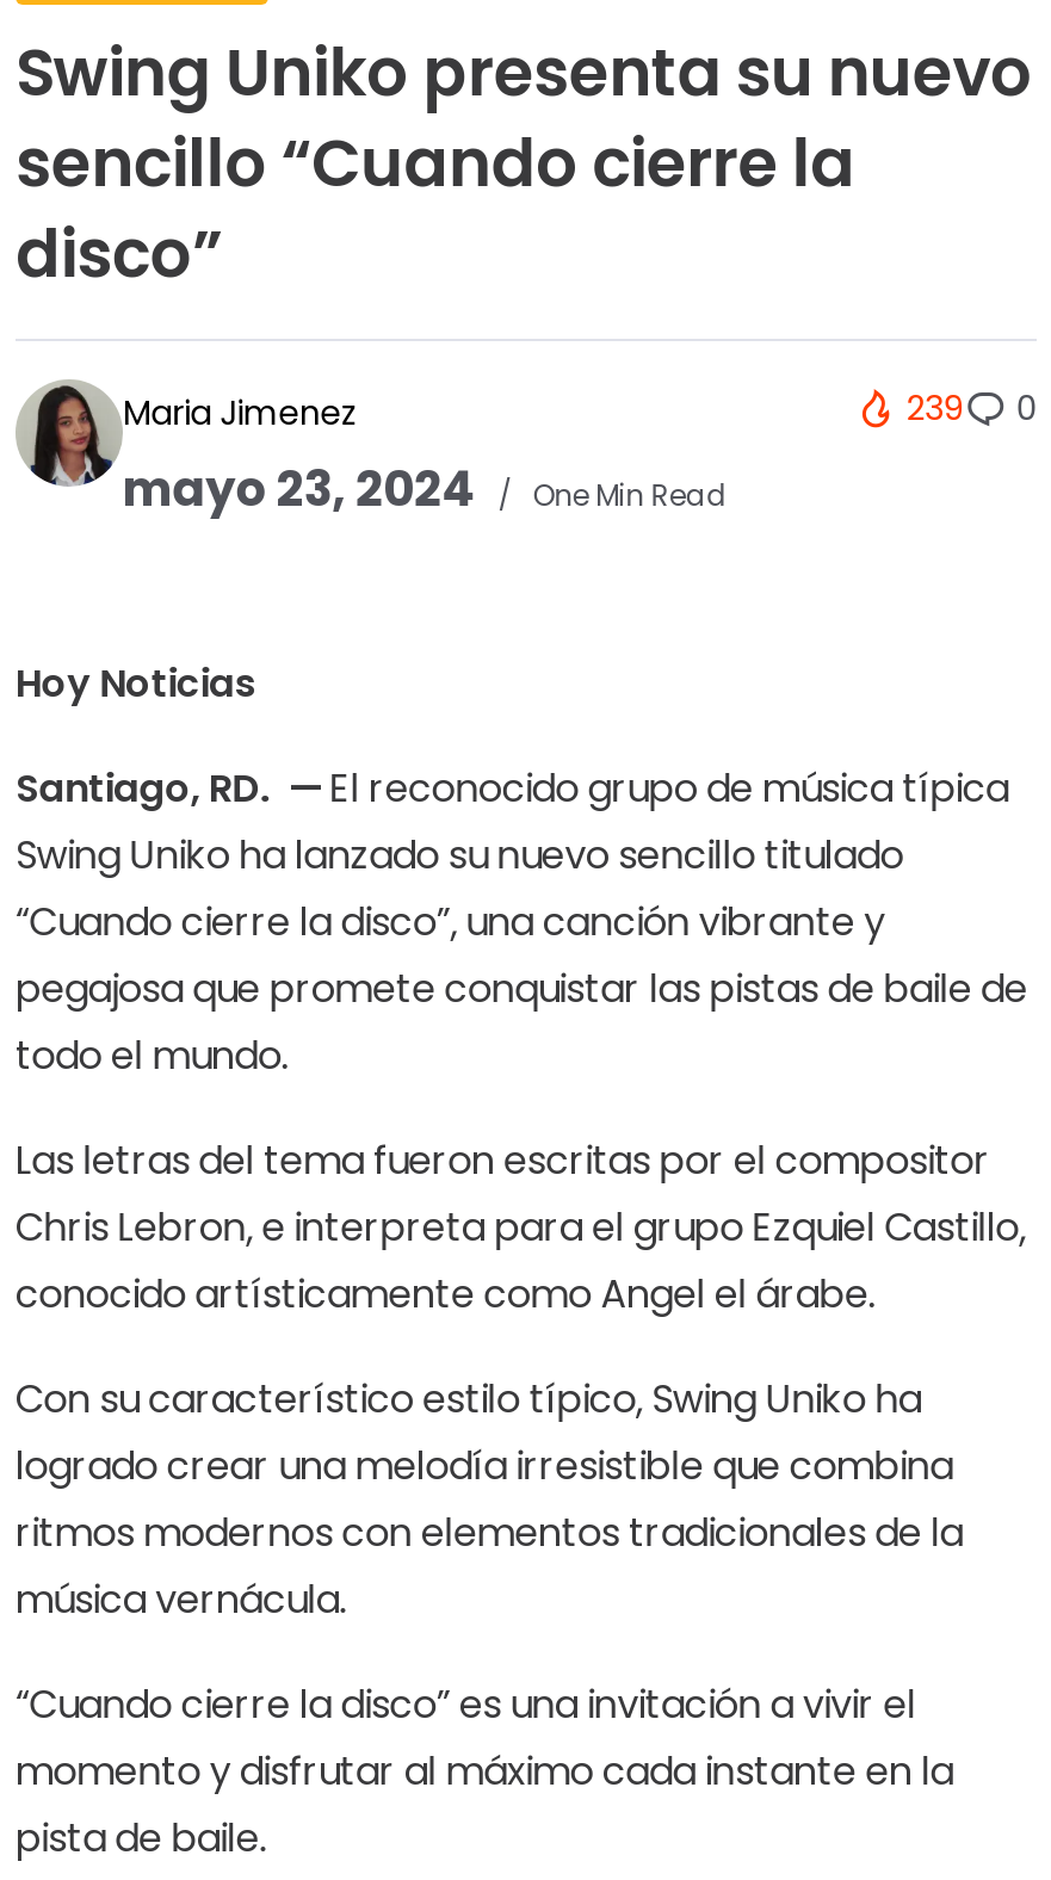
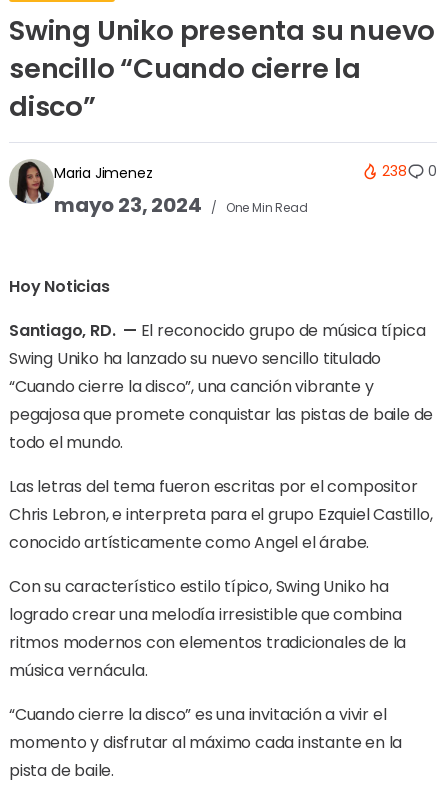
- 239 0
+ 238 0
